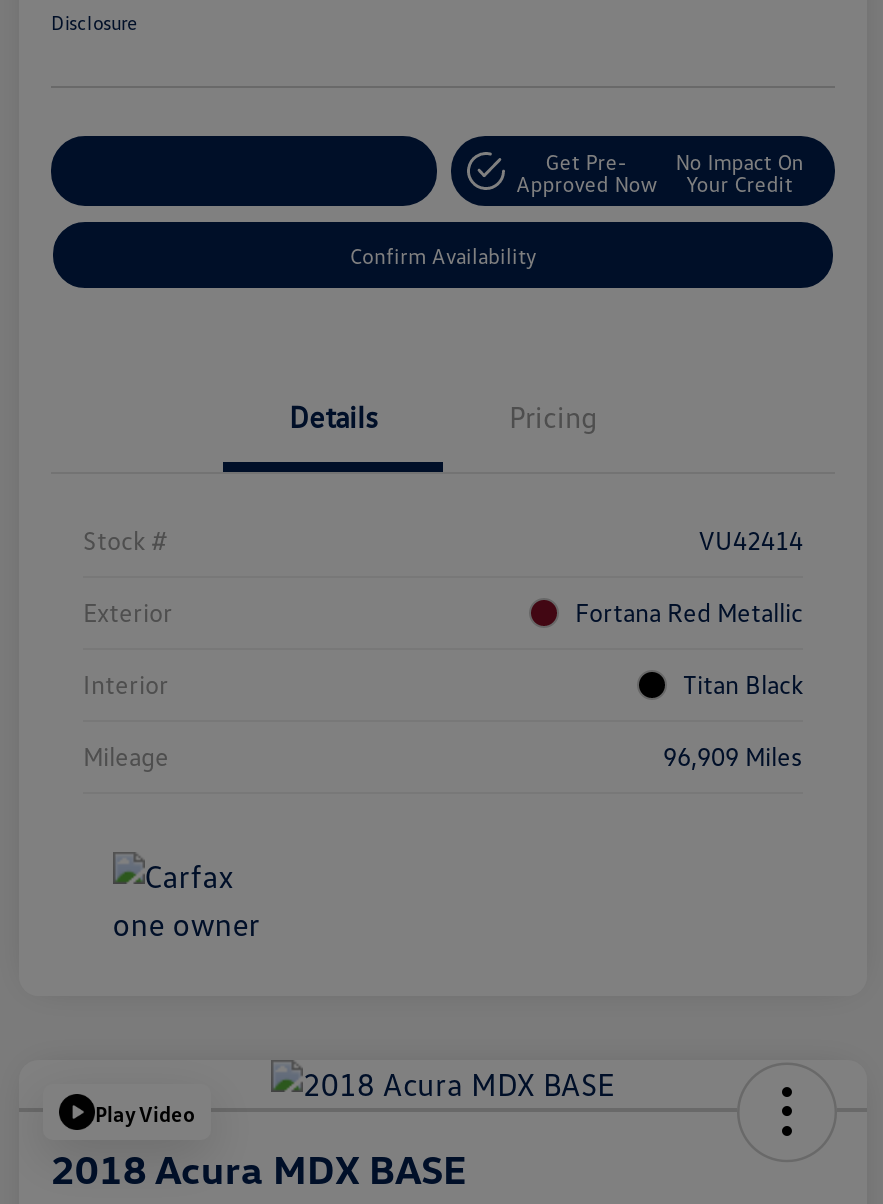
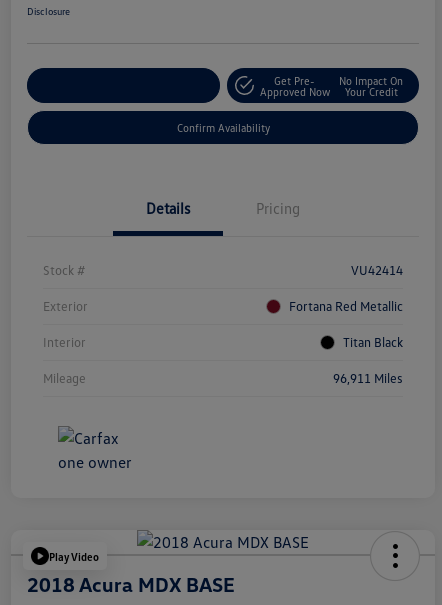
- 96,909 Miles
+ 96,911 Miles
